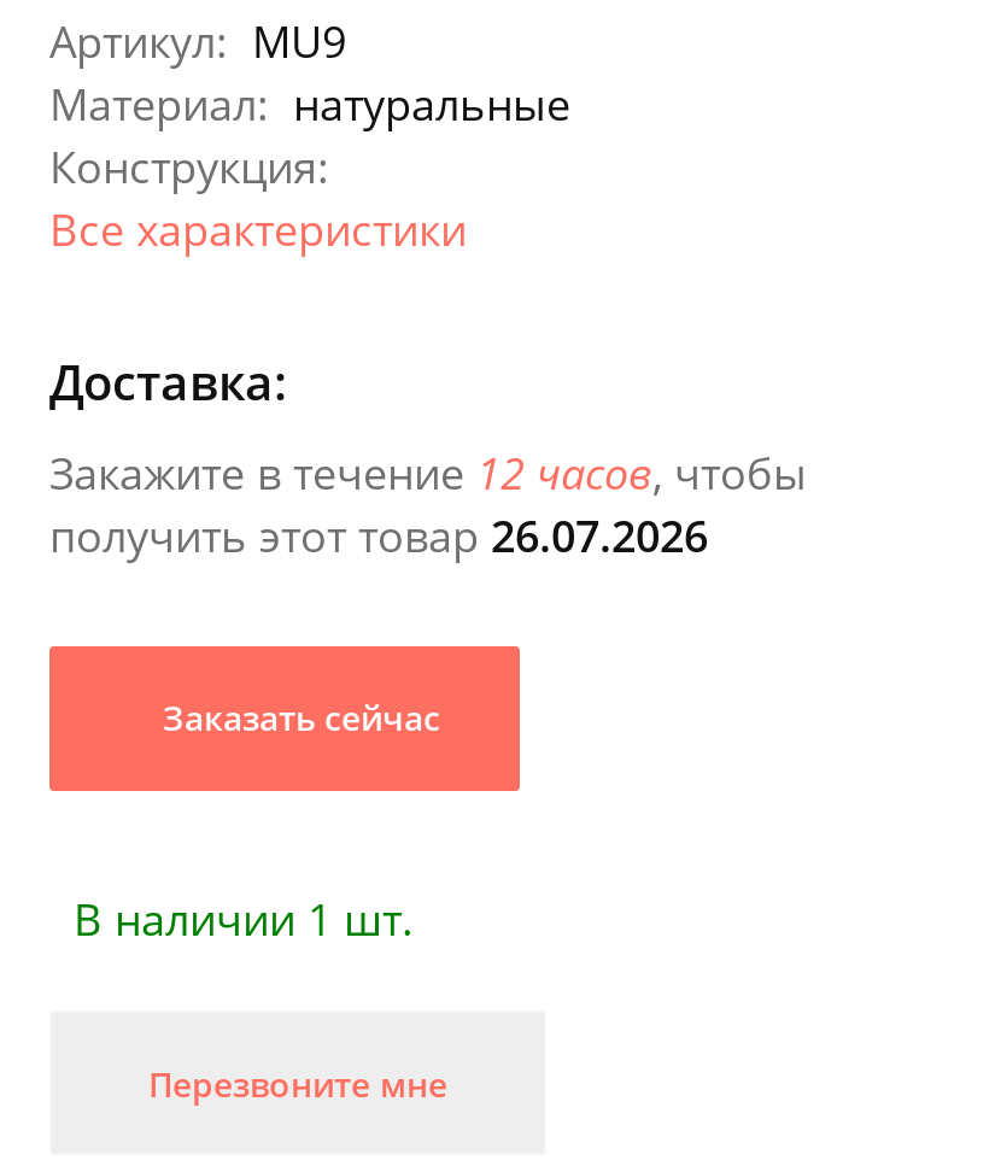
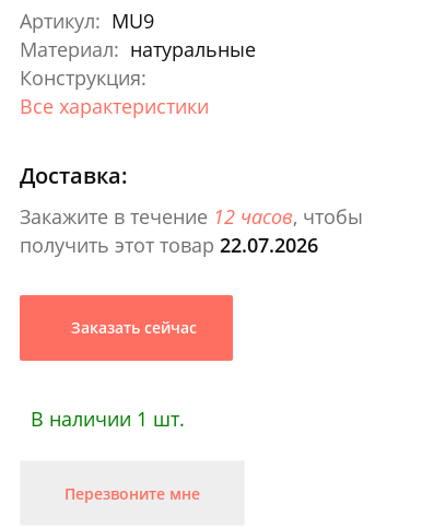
- получить этот товар 26.07.2026
+ получить этот товар 22.07.2026
